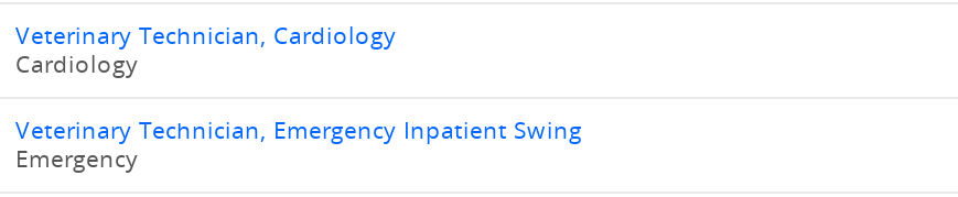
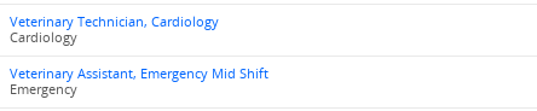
- Veterinary Technician, Emergency Inpatient Swing
+ Veterinary Assistant, Emergency Mid Shift
